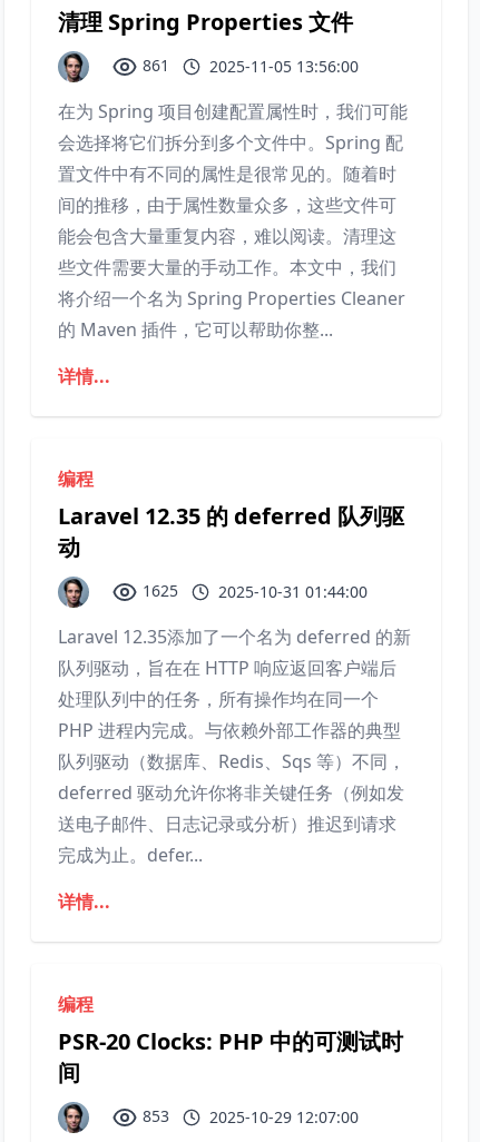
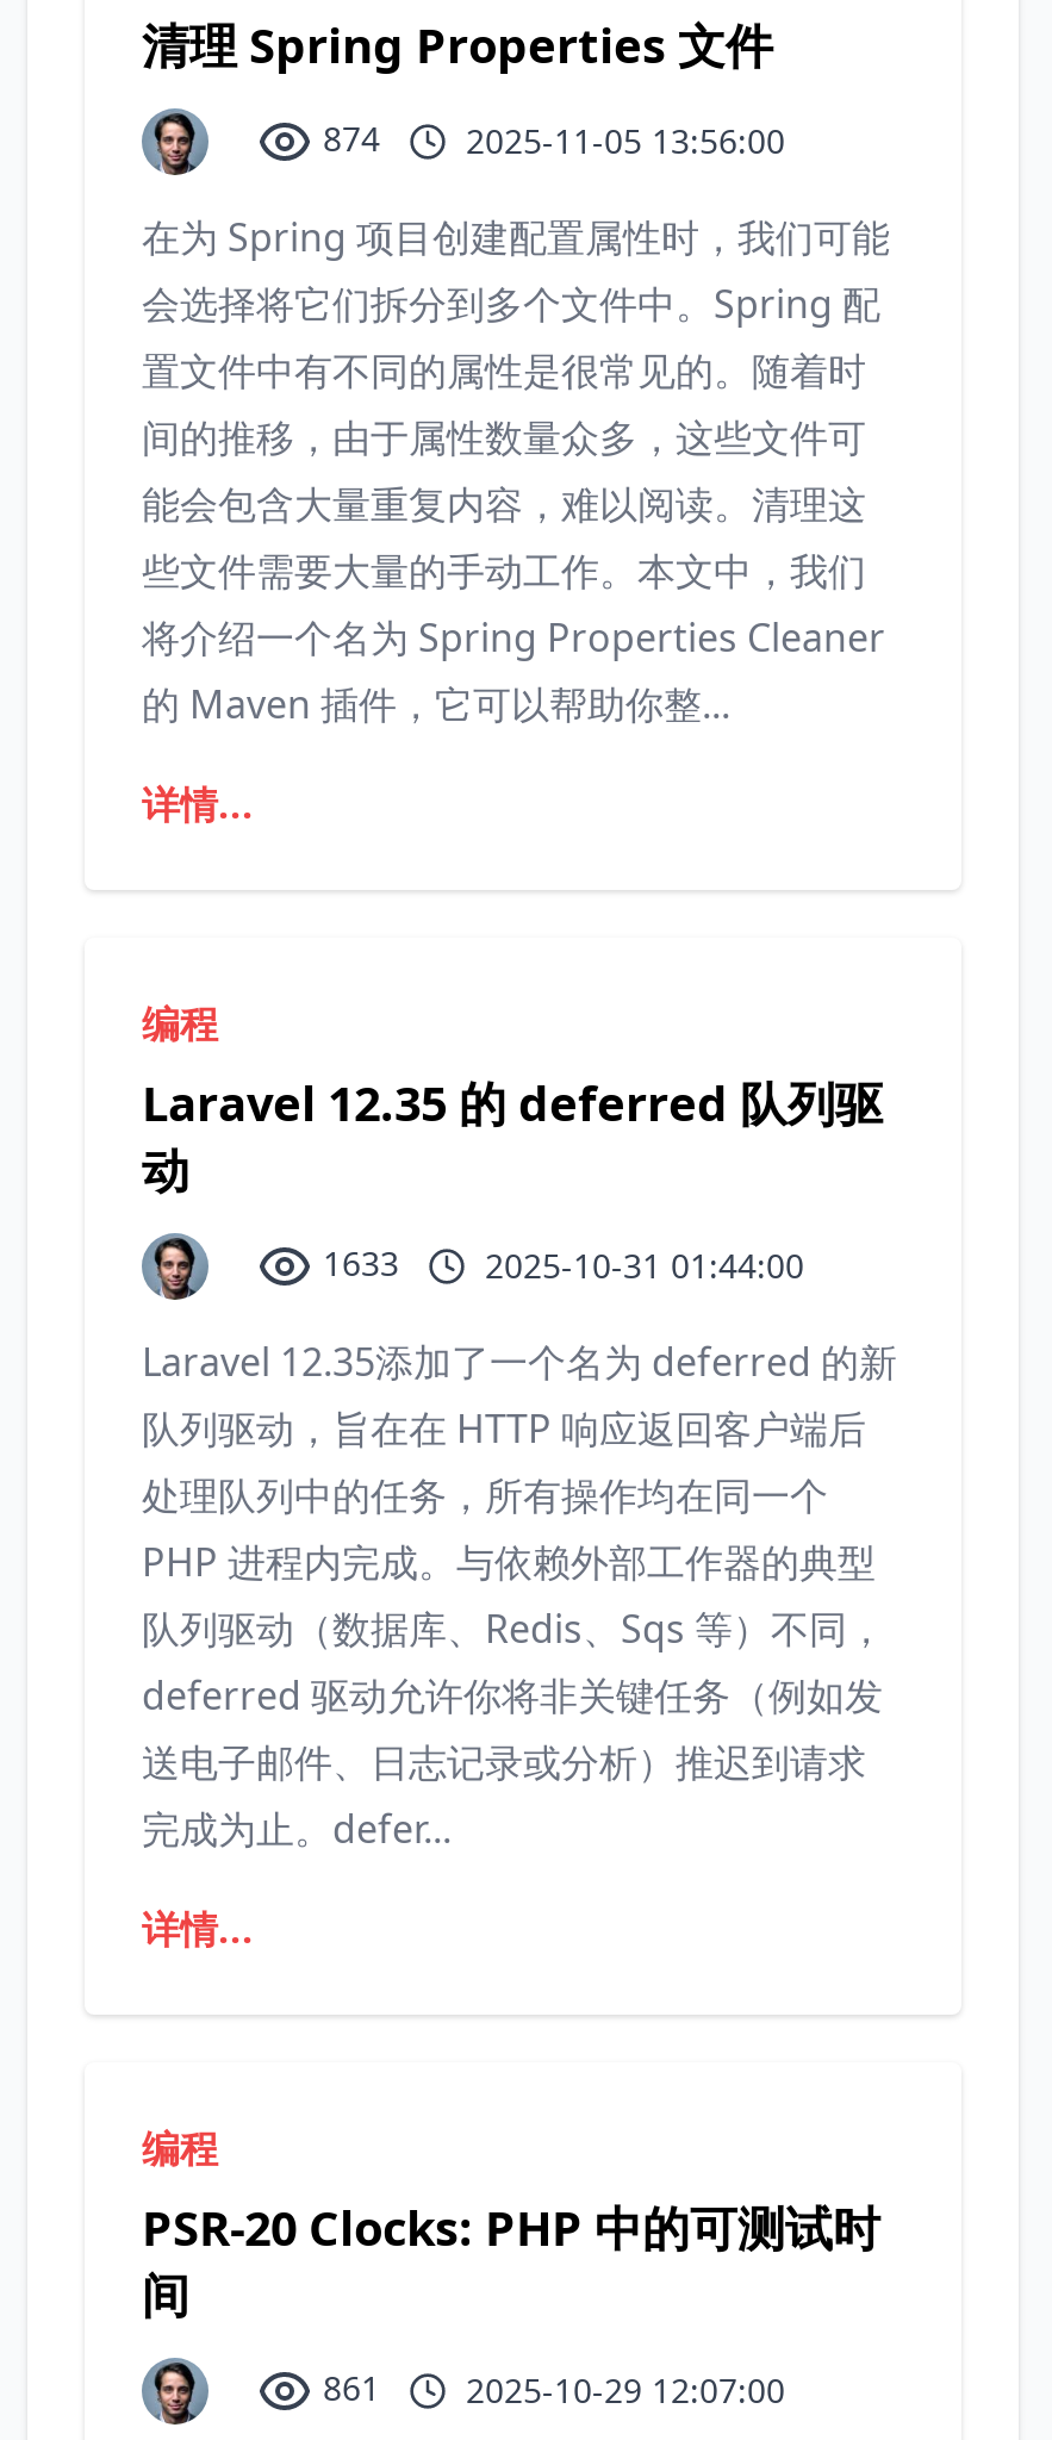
- 861 2025-11-05 13:56:00
+ 874 2025-11-05 13:56:00

- 1625 2025-10-31 01:44:00
+ 1633 2025-10-31 01:44:00

- 853 2025-10-29 12:07:00
+ 861 2025-10-29 12:07:00
